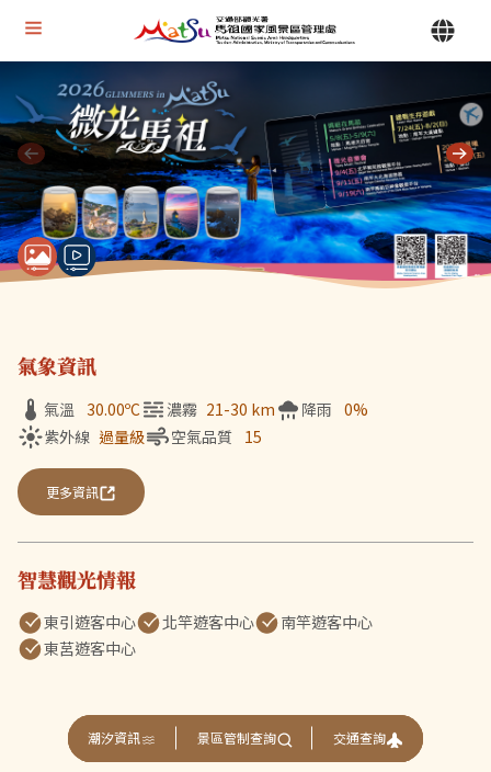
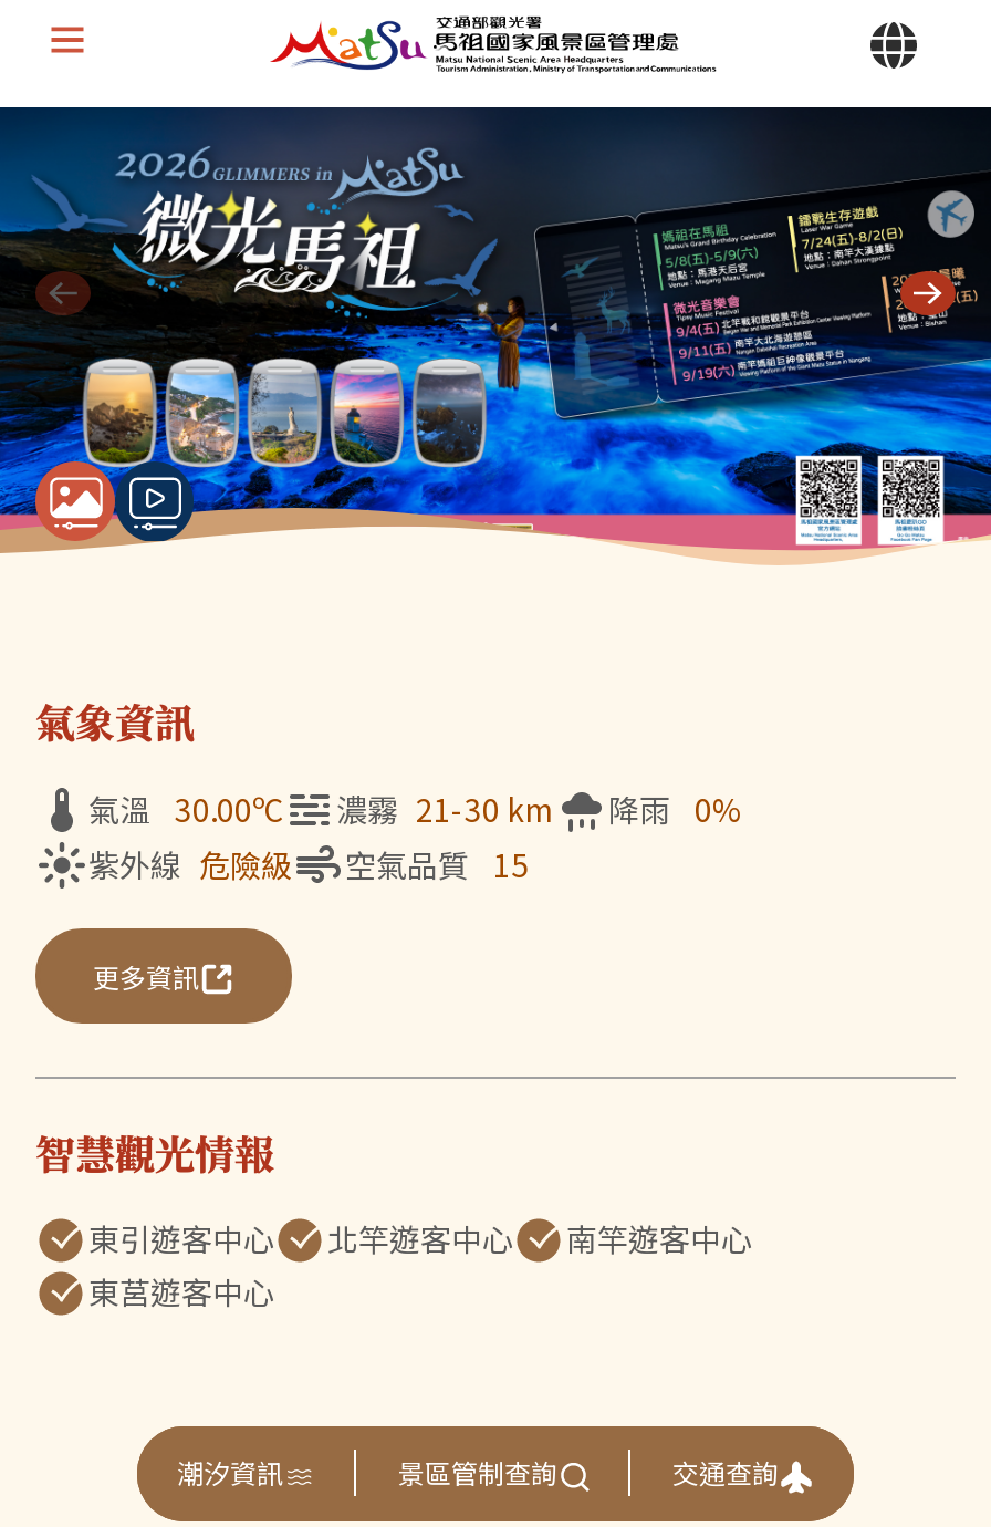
- 紫外線 過量級
+ 紫外線 危險級
